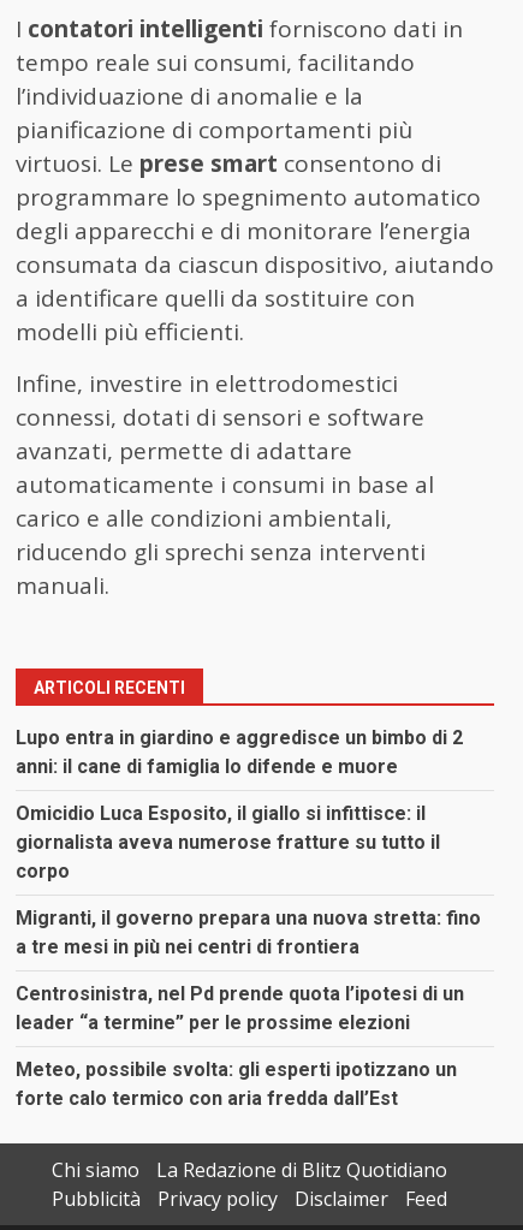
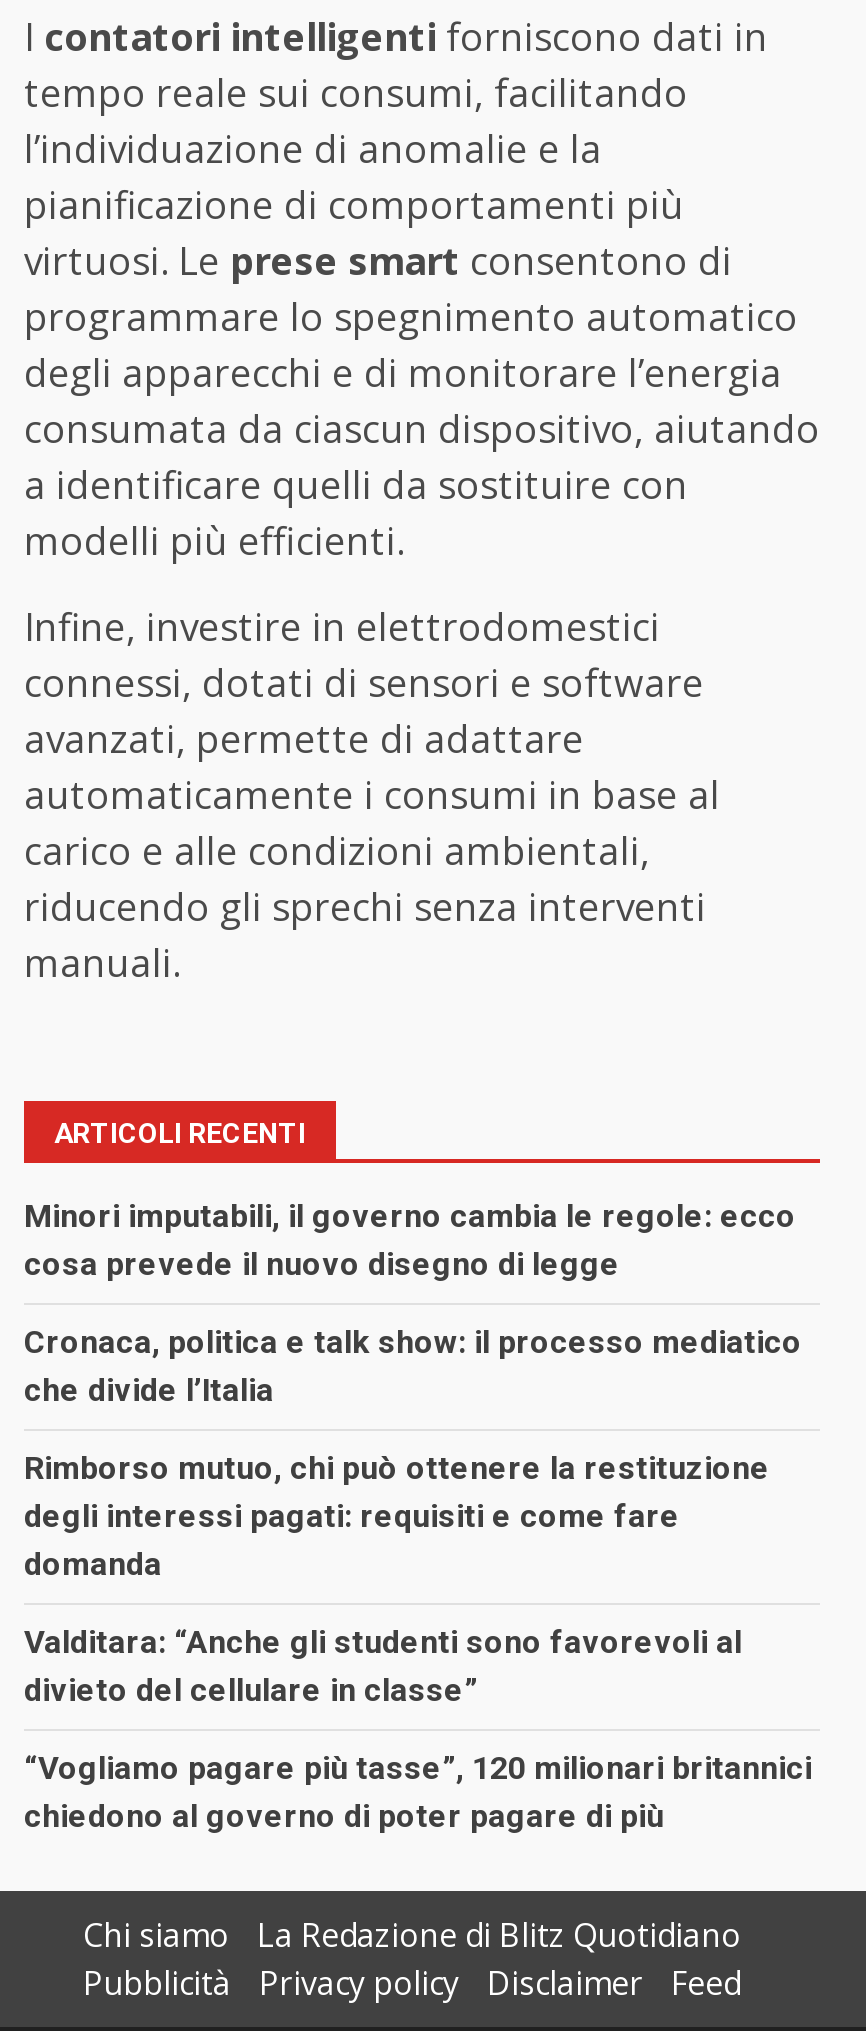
- Lupo entra in giardino e aggredisce un bimbo di 2
- anni: il cane di famiglia lo difende e muore
+ Minori imputabili, il governo cambia le regole: ecco
+ cosa prevede il nuovo disegno di legge

- Omicidio Luca Esposito, il giallo si infittisce: il
- giornalista aveva numerose fratture su tutto il
- corpo
+ Cronaca, politica e talk show: il processo mediatico
+ che divide l’Italia

- Migranti, il governo prepara una nuova stretta: fino
- a tre mesi in più nei centri di frontiera
+ Rimborso mutuo, chi può ottenere la restituzione
+ degli interessi pagati: requisiti e come fare
+ domanda

- Centrosinistra, nel Pd prende quota l’ipotesi di un
- leader “a termine” per le prossime elezioni
+ Valditara: “Anche gli studenti sono favorevoli al
+ divieto del cellulare in classe”

- Meteo, possibile svolta: gli esperti ipotizzano un
- forte calo termico con aria fredda dall’Est
+ “Vogliamo pagare più tasse”, 120 milionari britannici
+ chiedono al governo di poter pagare di più
